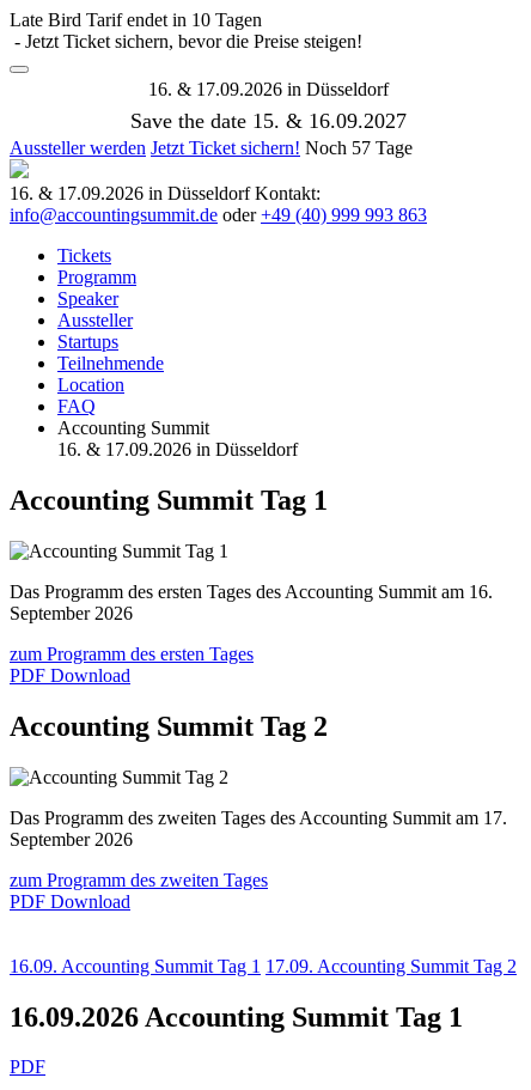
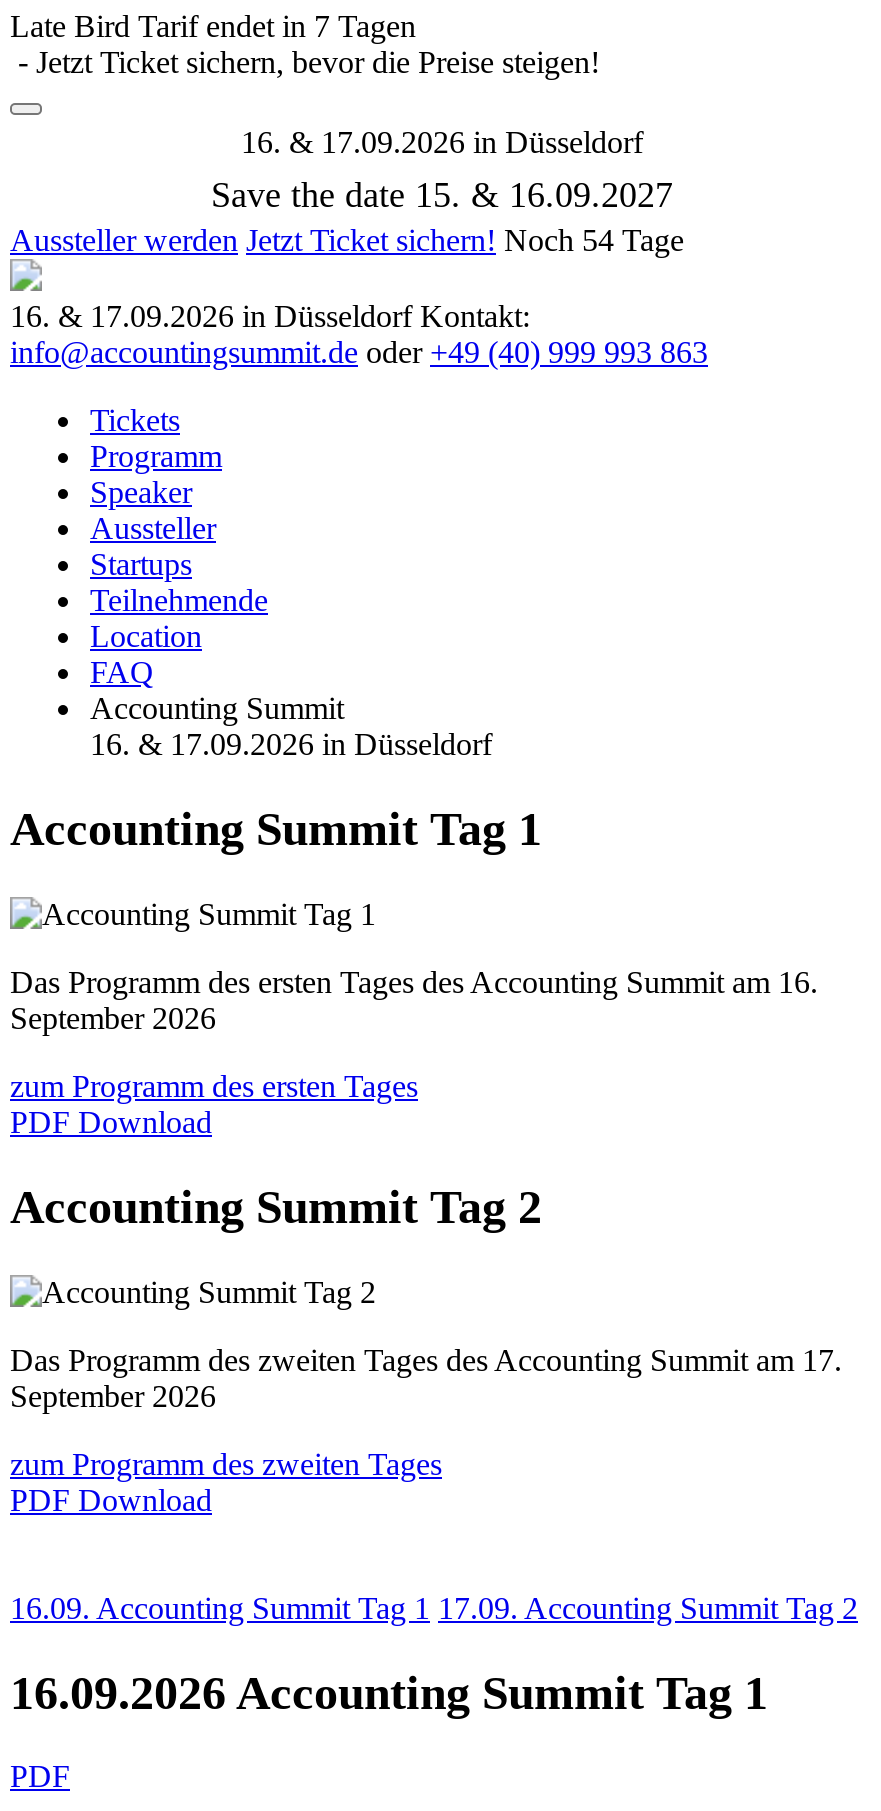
- Late Bird Tarif endet in 10 Tagen
+ Late Bird Tarif endet in 7 Tagen

- Aussteller werden Jetzt Ticket sichern! Noch 57 Tage
+ Aussteller werden Jetzt Ticket sichern! Noch 54 Tage
